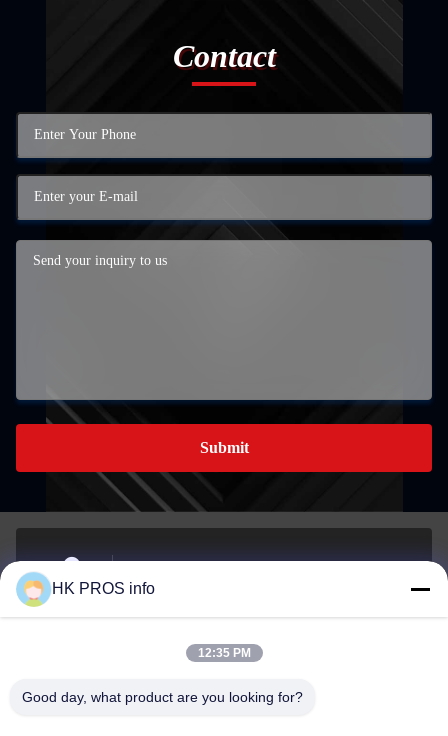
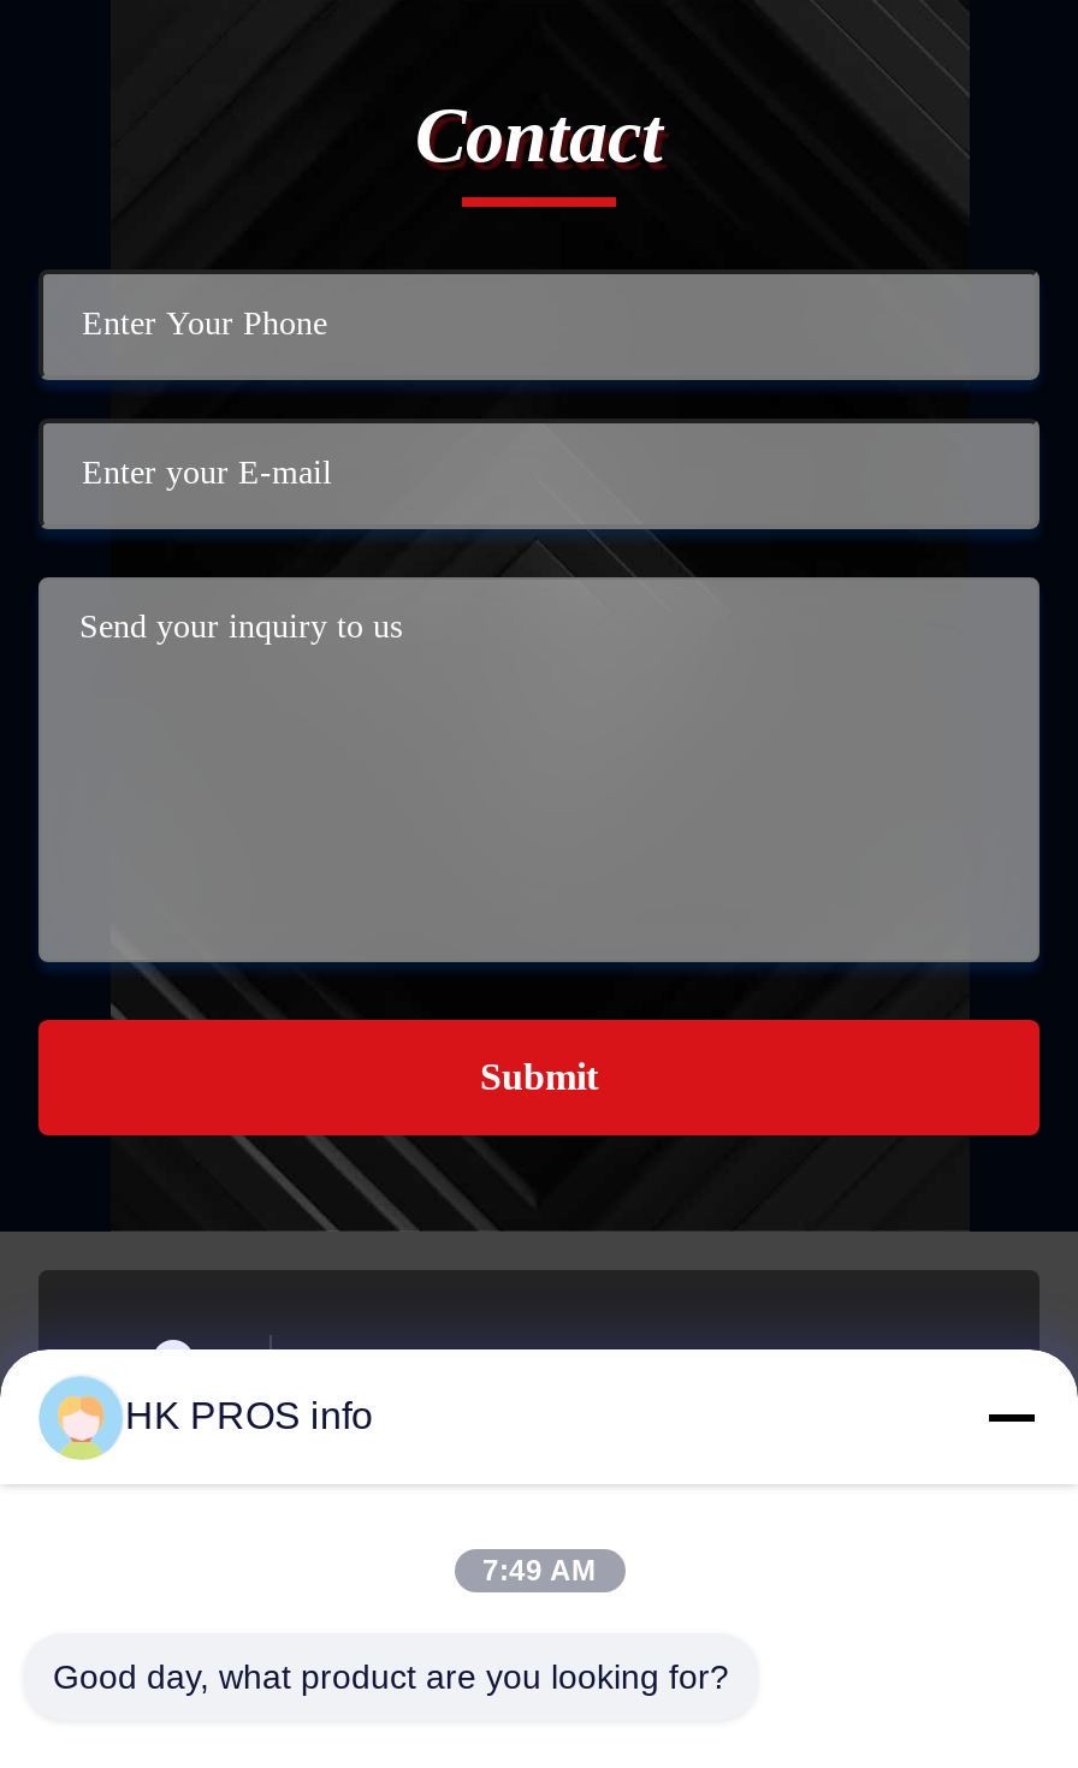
- 12:35 PM
+ 7:49 AM
